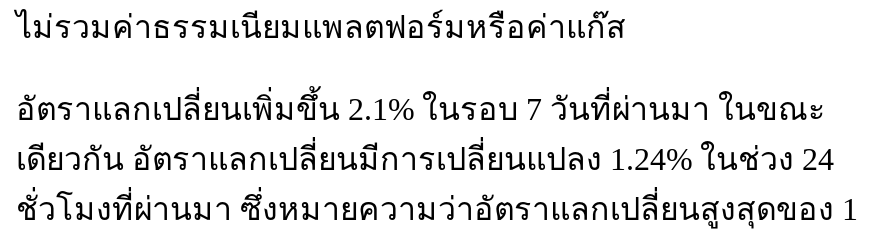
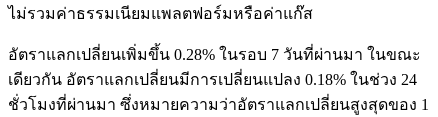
- อัตราแลกเปลี่ยนเพิ่มขึ้น 2.1% ในรอบ 7 วันที่ผ่านมา ในขณะ
+ อัตราแลกเปลี่ยนเพิ่มขึ้น 0.28% ในรอบ 7 วันที่ผ่านมา ในขณะ

- เดียวกัน อัตราแลกเปลี่ยนมีการเปลี่ยนแปลง 1.24% ในช่วง 24
+ เดียวกัน อัตราแลกเปลี่ยนมีการเปลี่ยนแปลง 0.18% ในช่วง 24
